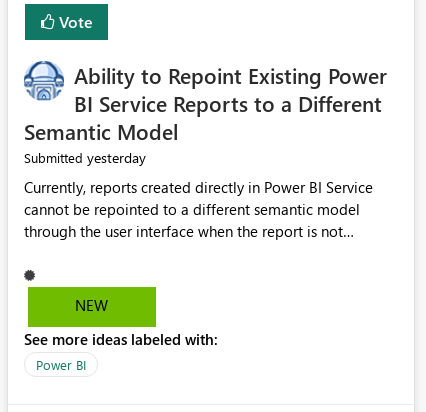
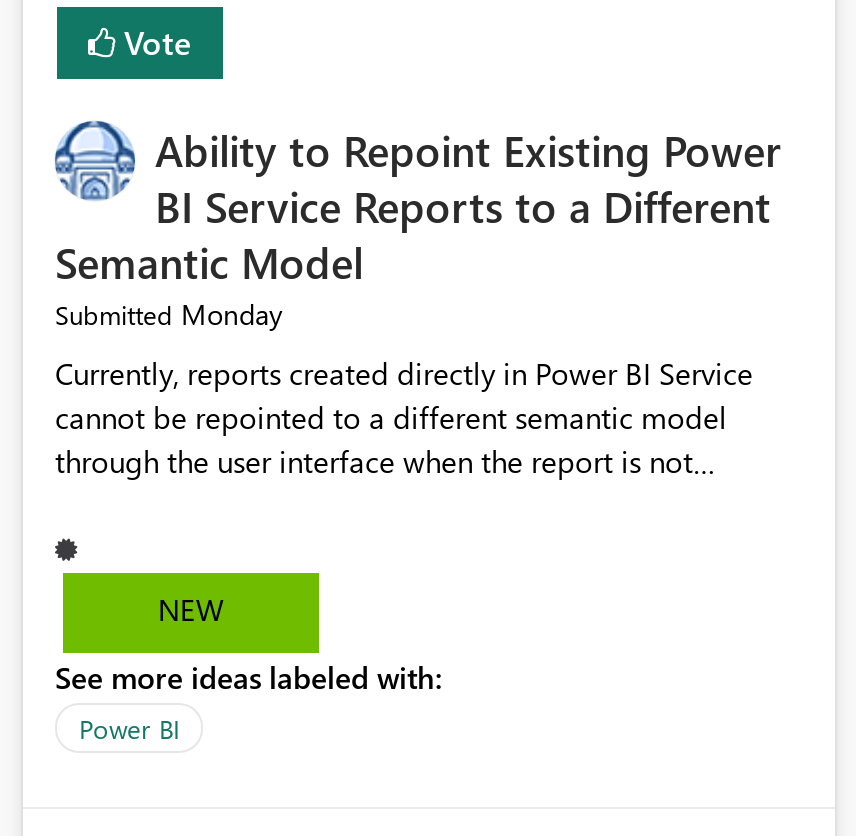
- Submitted yesterday
+ Submitted Monday
